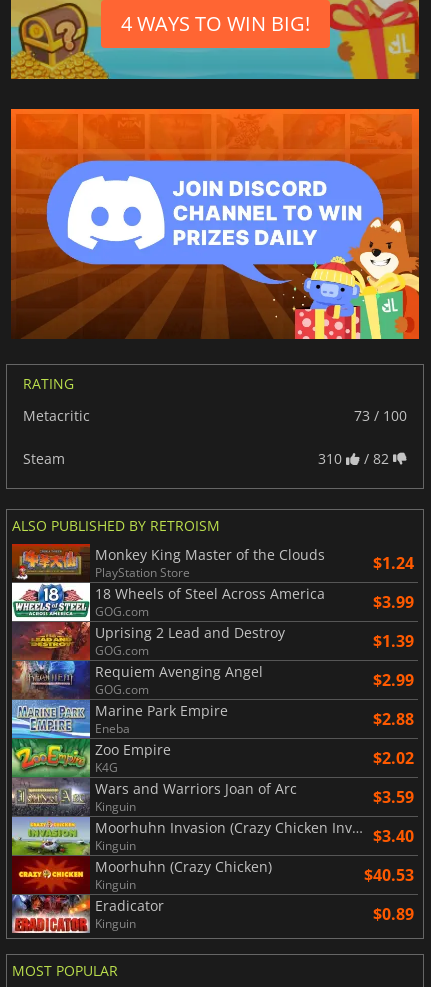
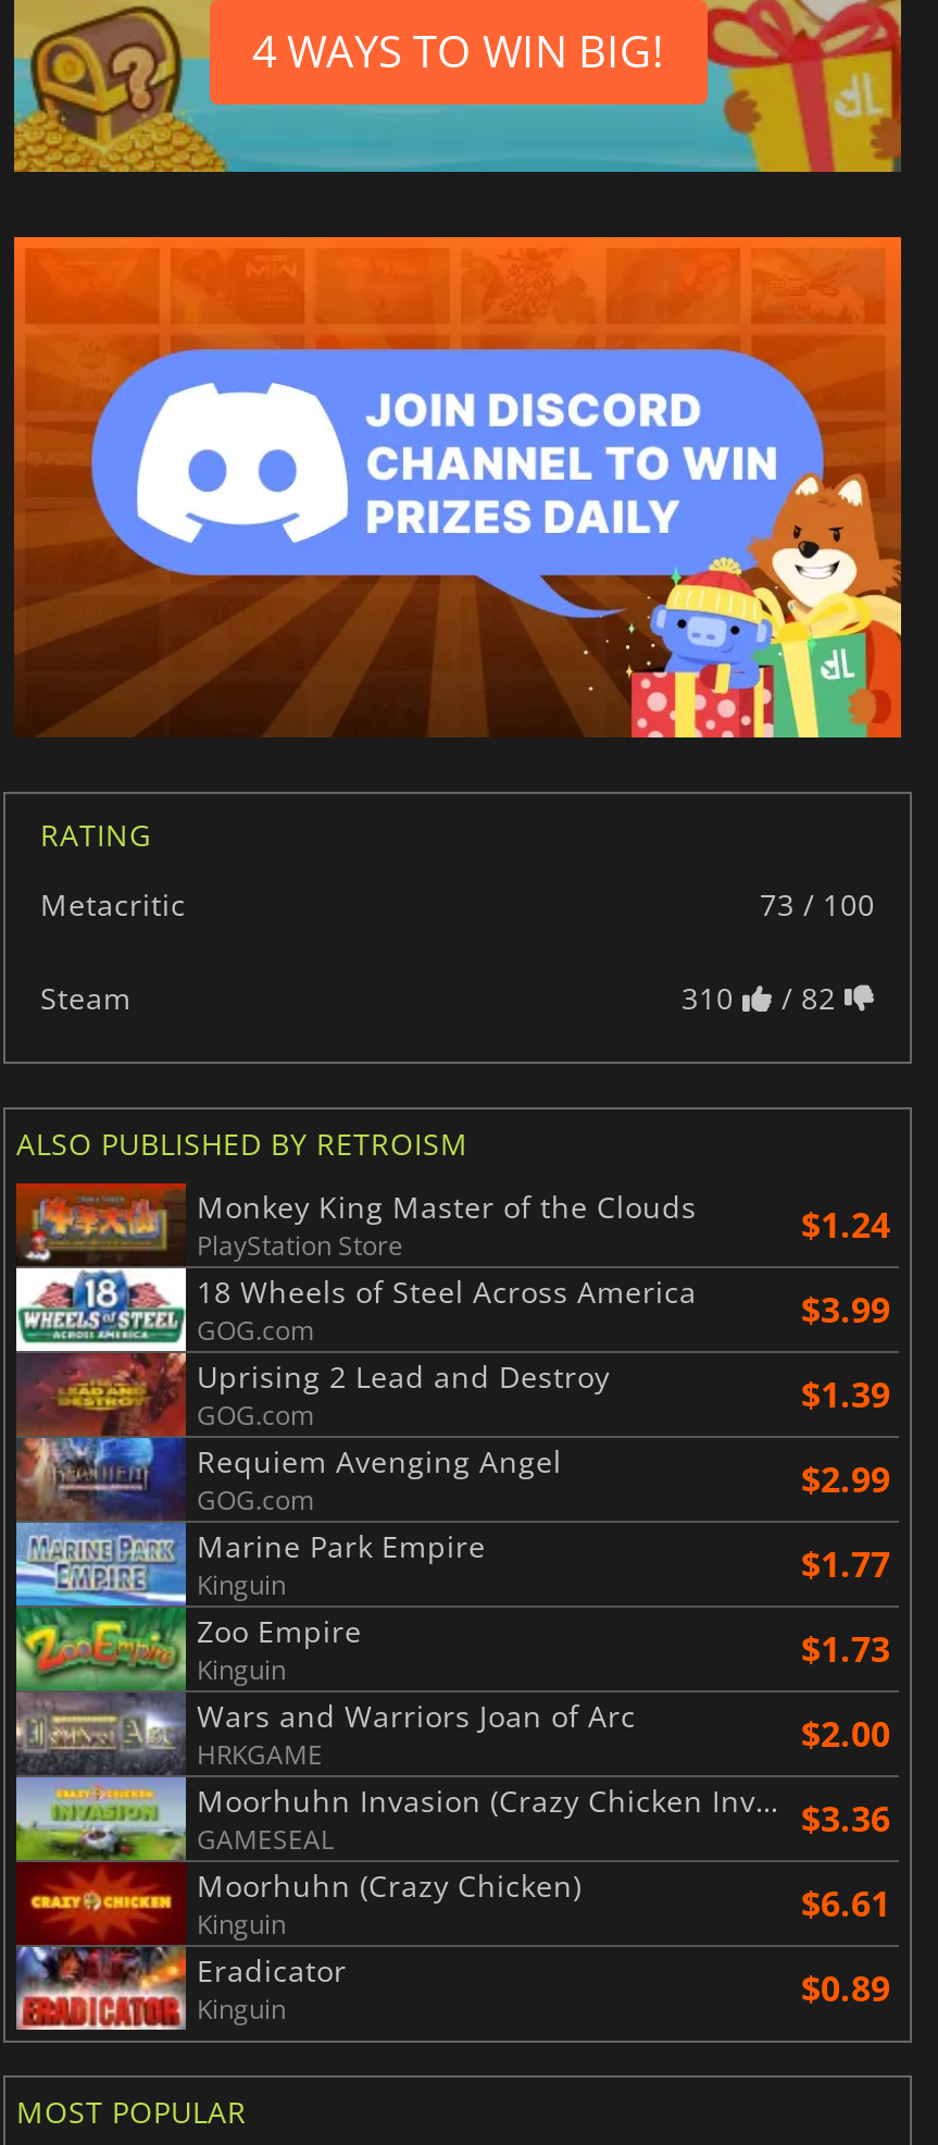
- Eneba
- $2.88
+ Kinguin
+ $1.77

- K4G
- $2.02
+ Kinguin
+ $1.73

- Kinguin
- $3.59
+ HRKGAME
+ $2.00

- Kinguin
- $3.40
+ GAMESEAL
+ $3.36

- $40.53
+ $6.61
